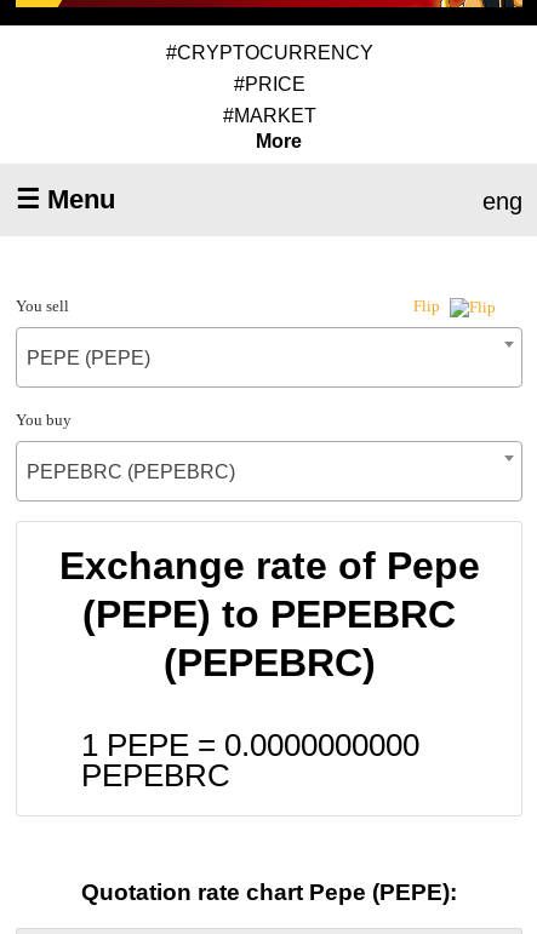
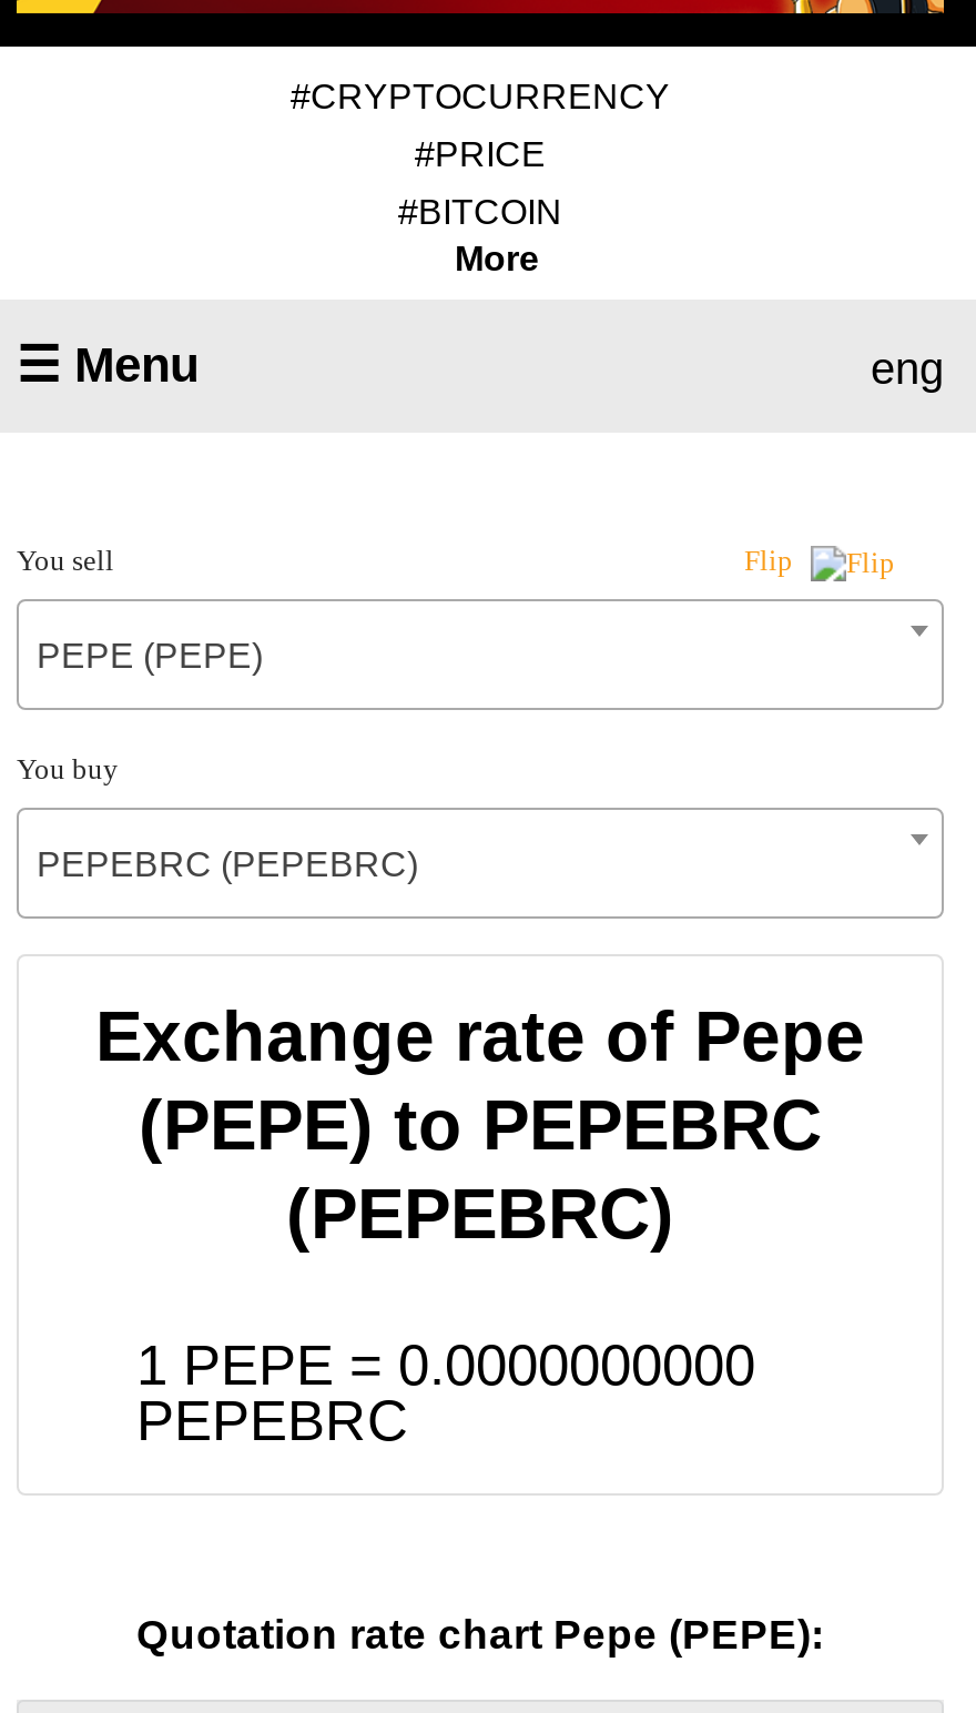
- #MARKET
+ #BITCOIN
